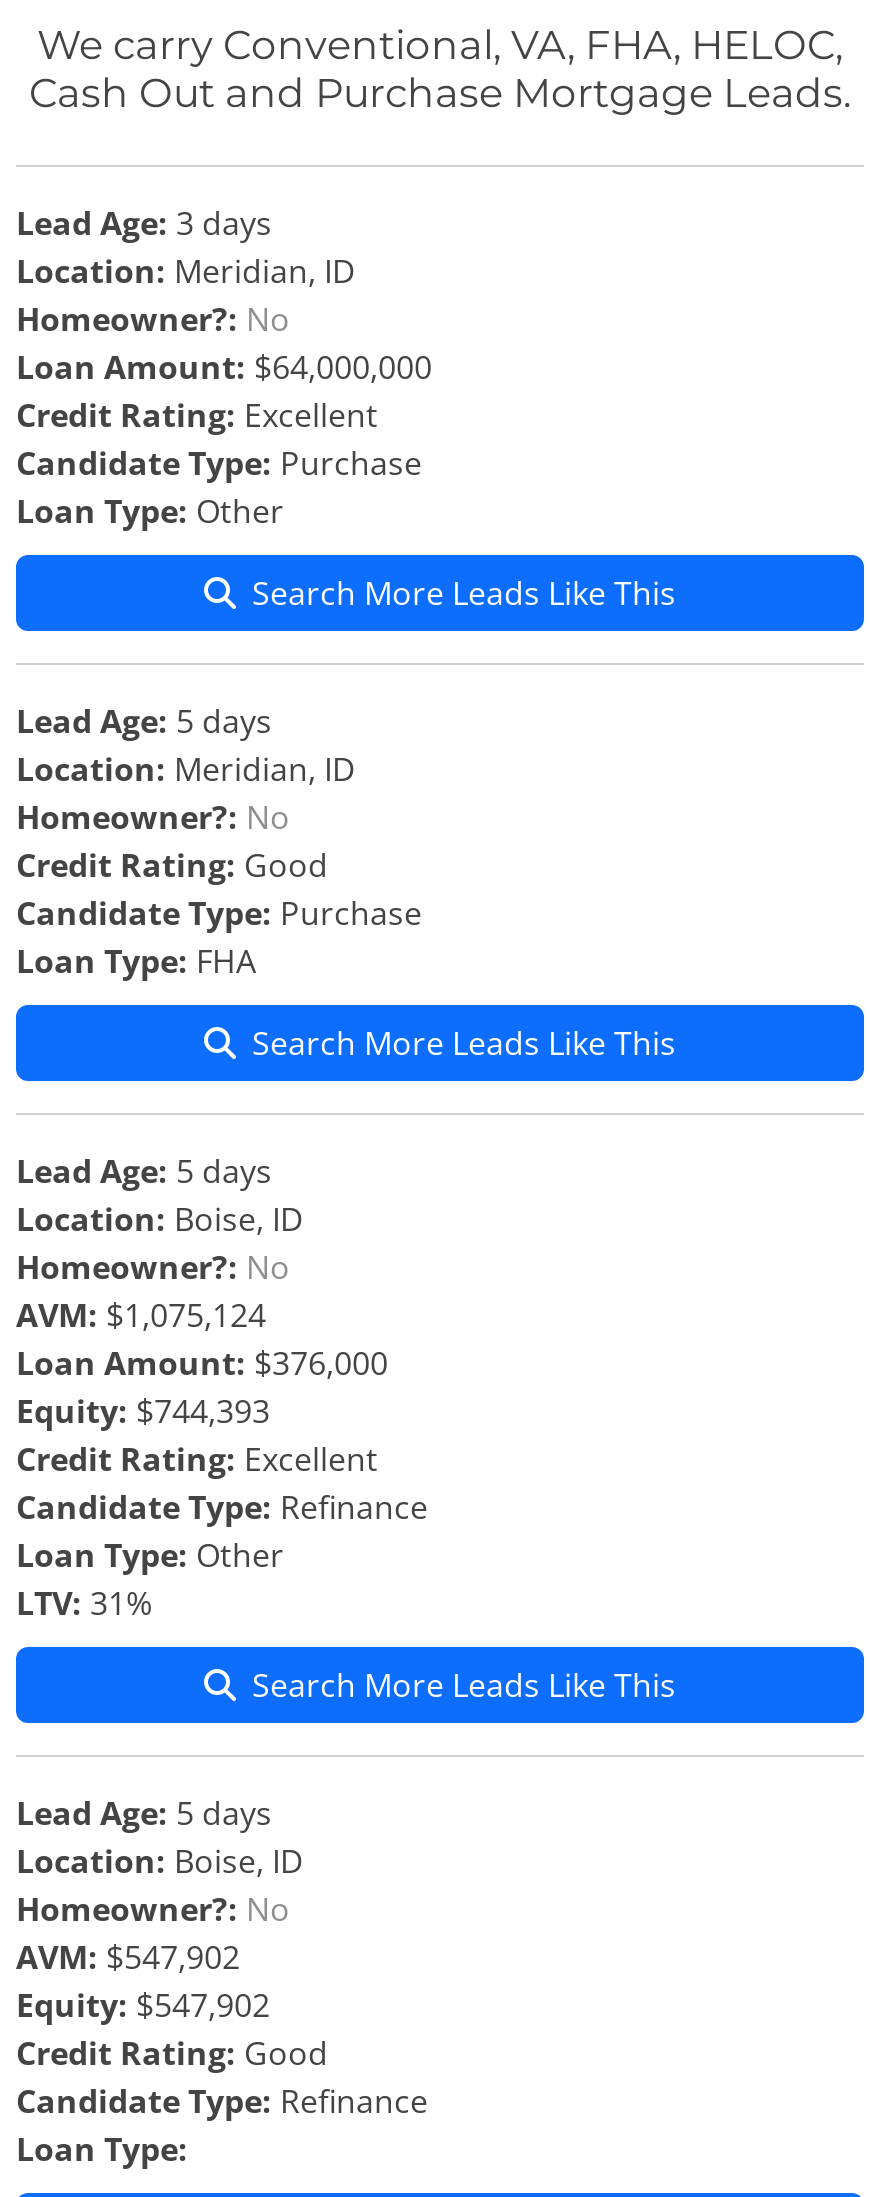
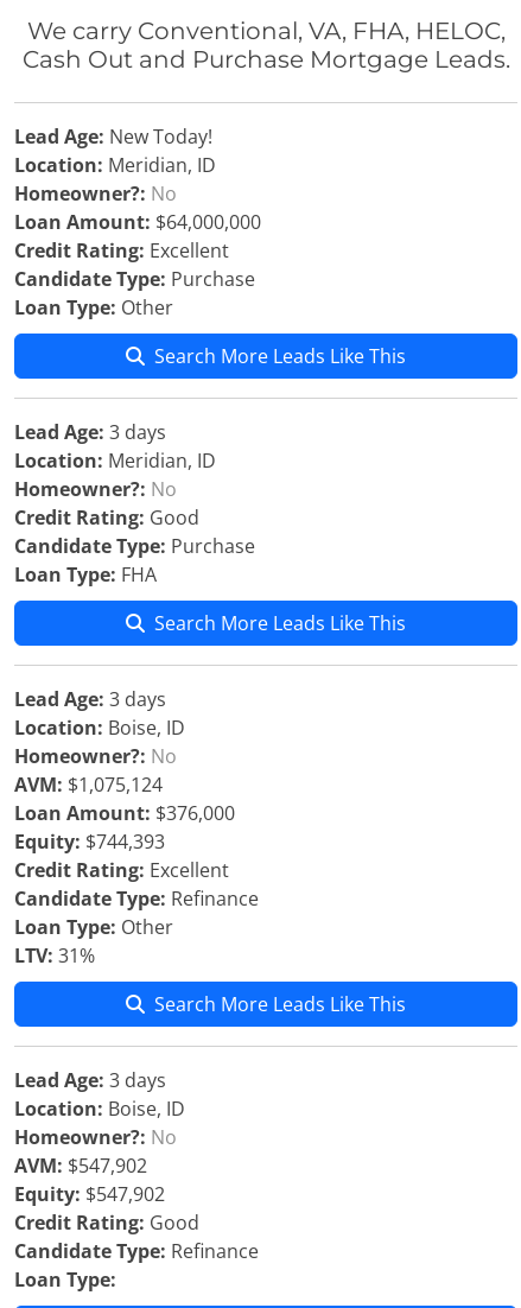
- Lead Age: 3 days
+ Lead Age: New Today!

- Lead Age: 5 days
+ Lead Age: 3 days

- Lead Age: 5 days
+ Lead Age: 3 days

- Lead Age: 5 days
+ Lead Age: 3 days
